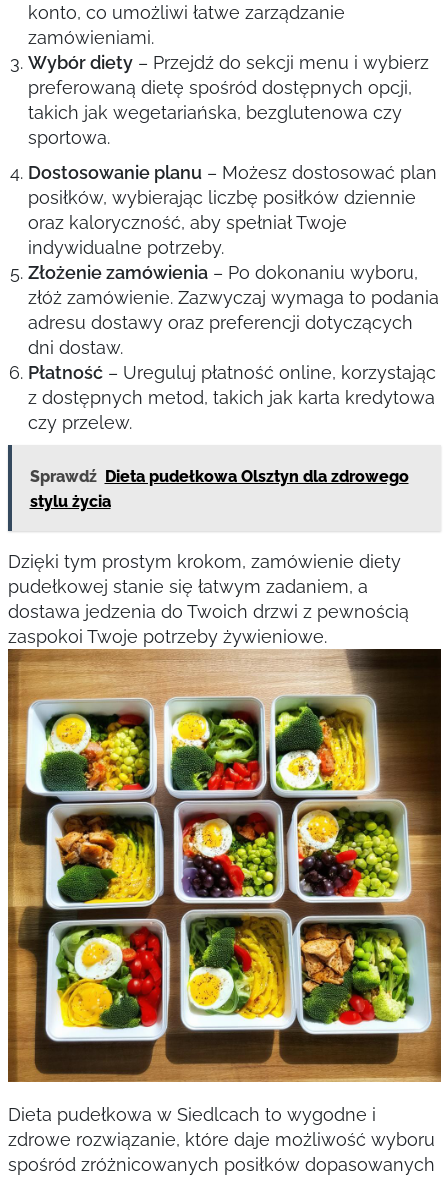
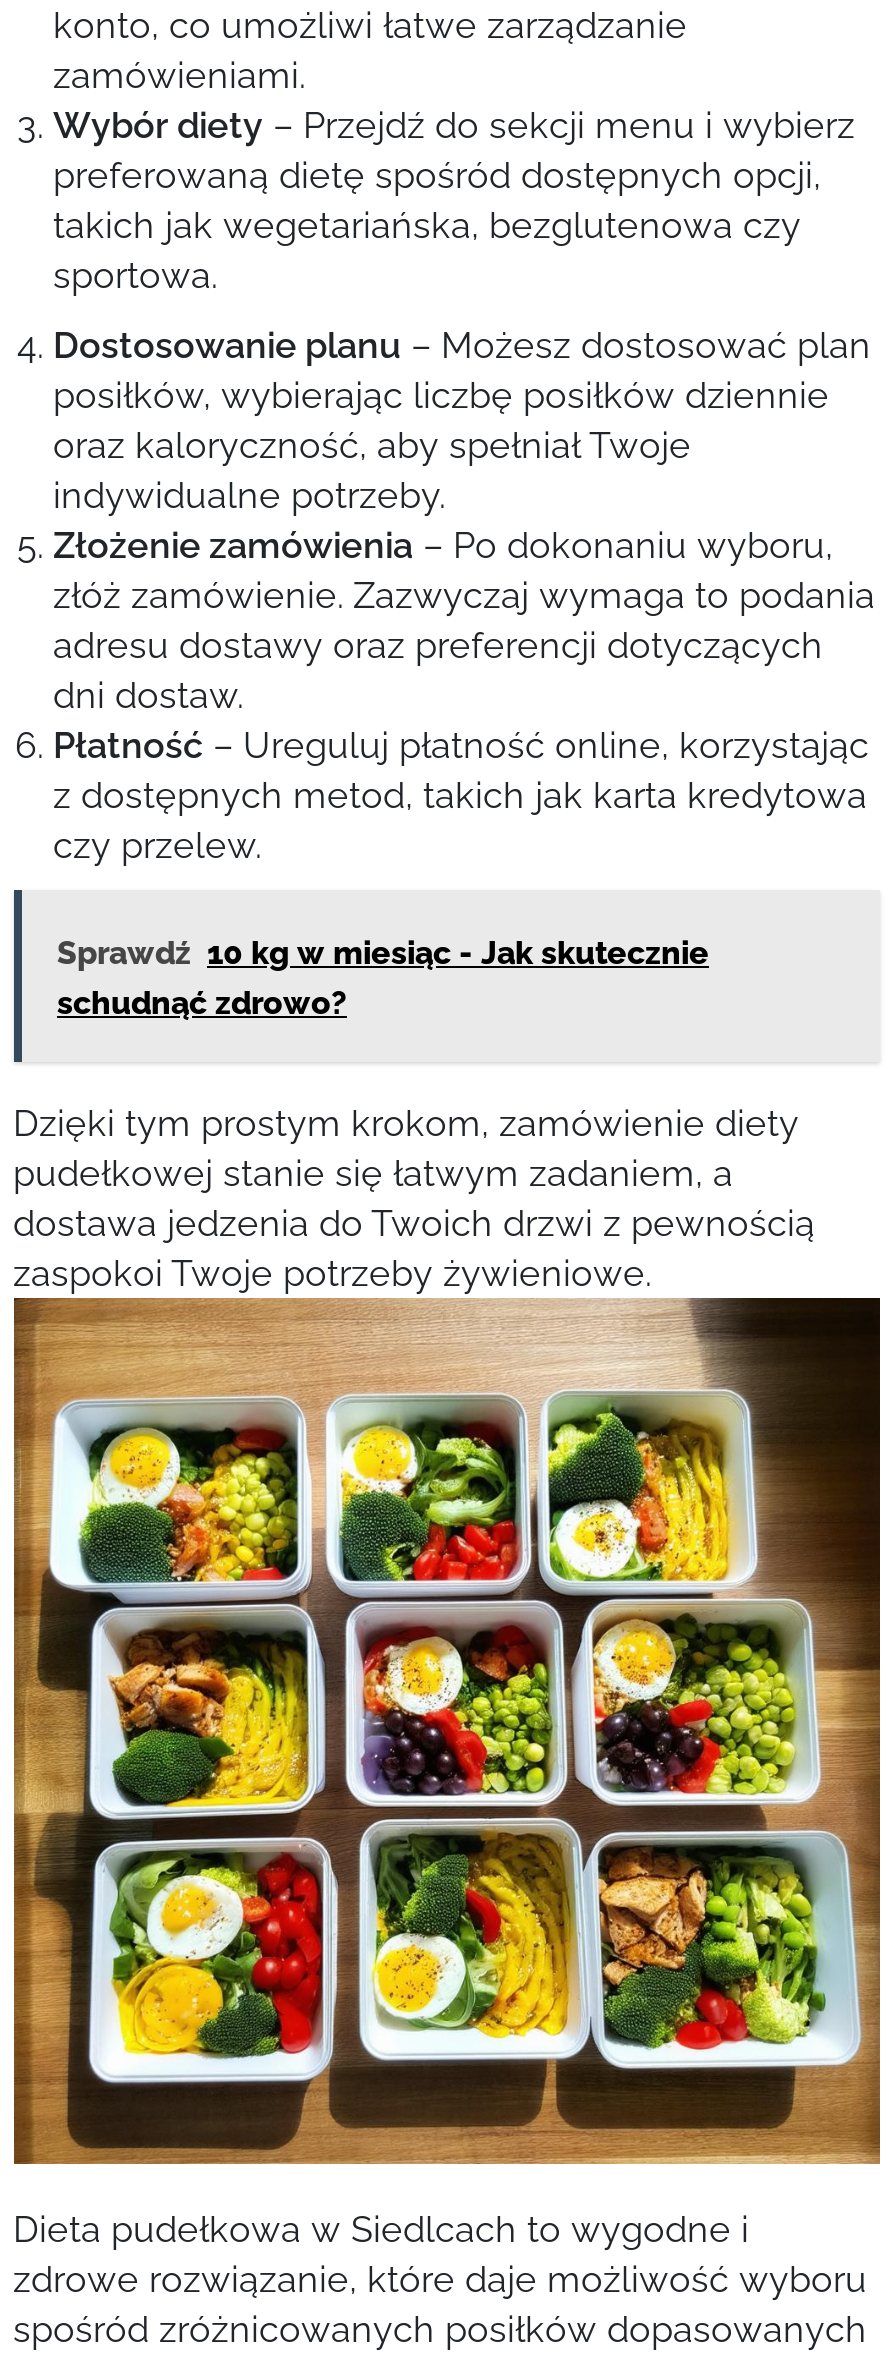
- Sprawdź Dieta pudełkowa Olsztyn dla zdrowego
- stylu życia
+ Sprawdź 10 kg w miesiąc - Jak skutecznie
+ schudnąć zdrowo?
